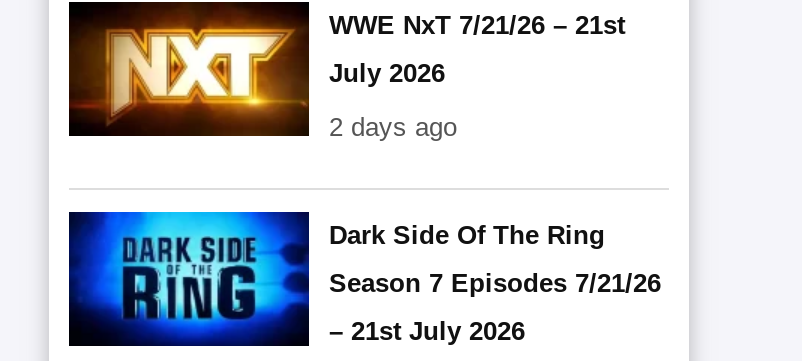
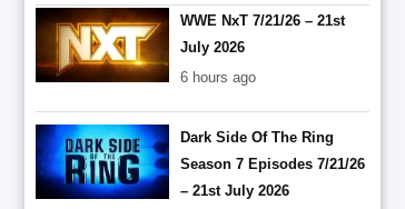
- 2 days ago
+ 6 hours ago
